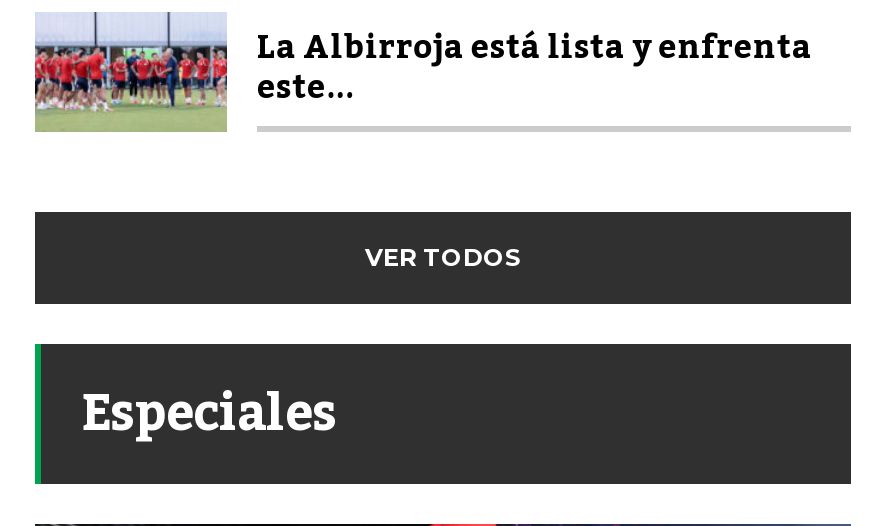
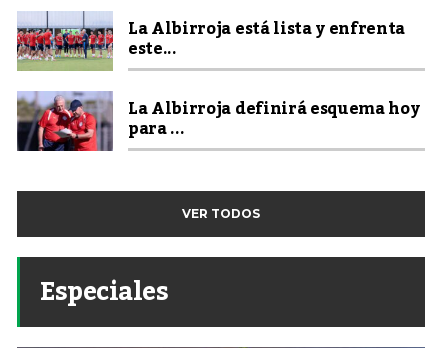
+ [image]
+ La Albirroja definirá esquema hoy
+ para ...
